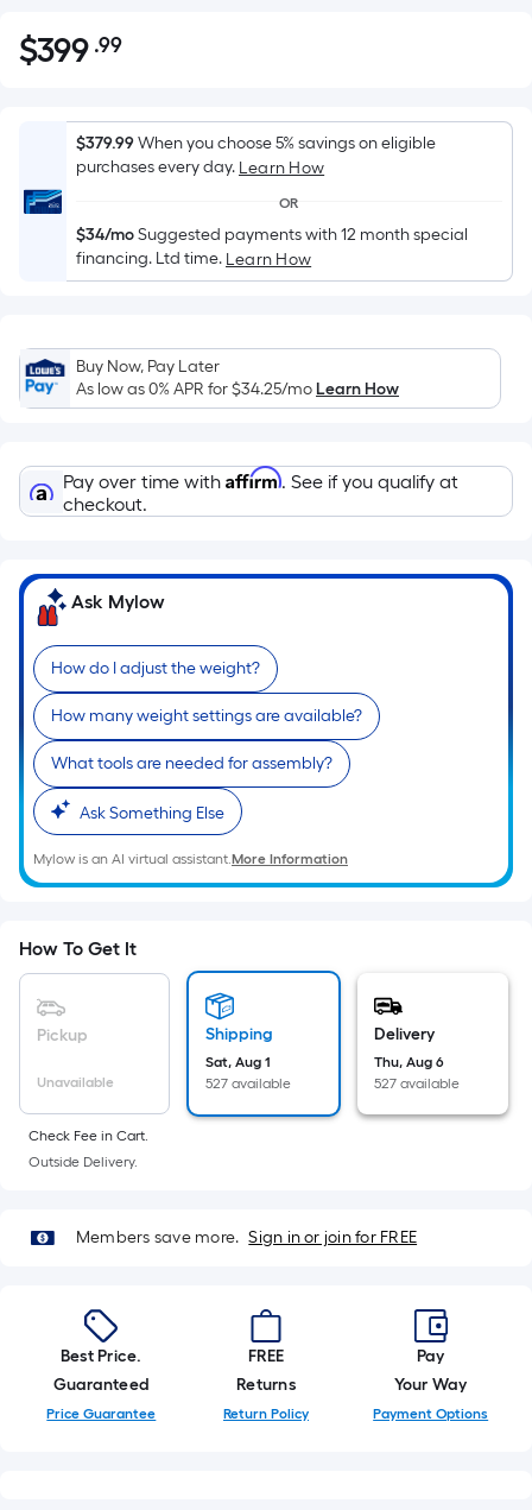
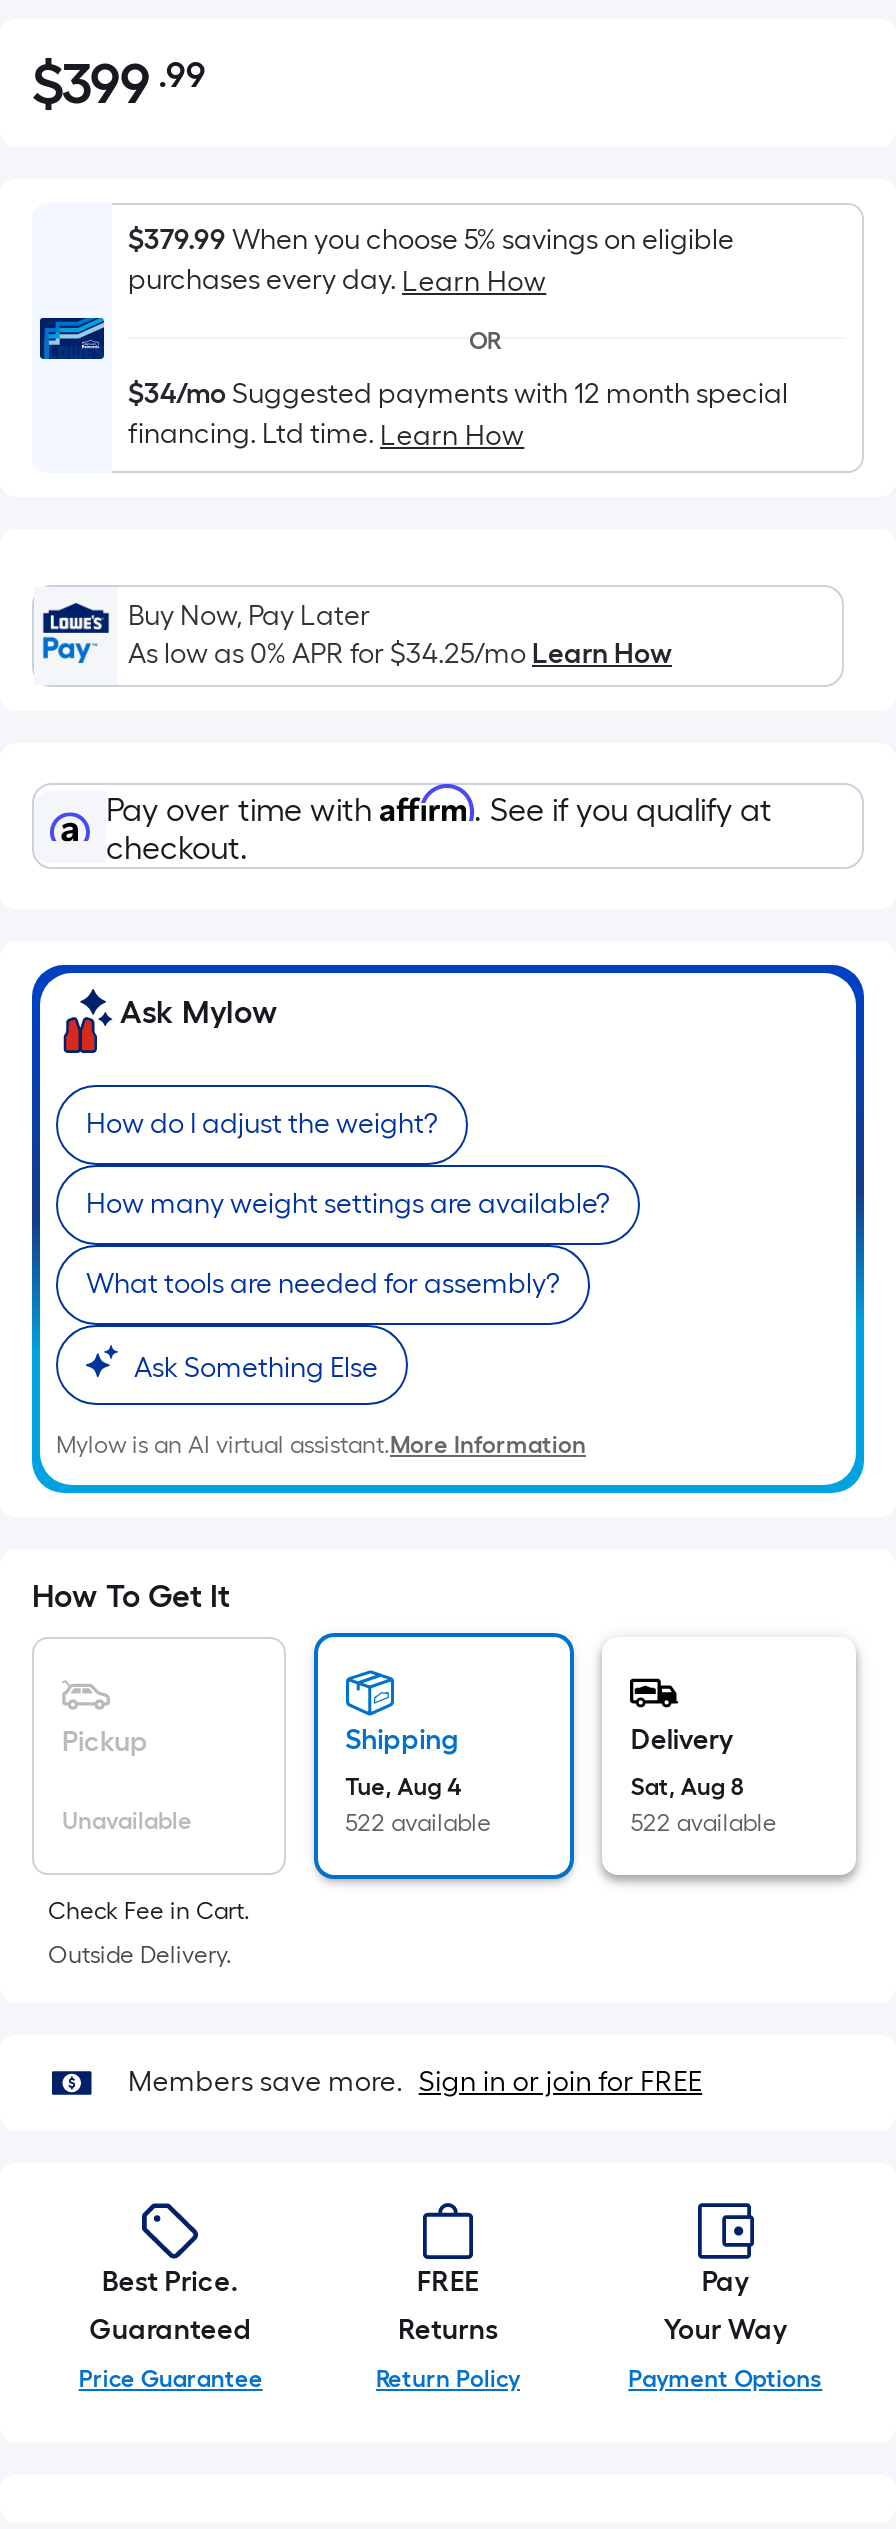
- Sat, Aug 1
+ Tue, Aug 4

- Thu, Aug 6
+ Sat, Aug 8

- 527 available
+ 522 available

- 527 available
+ 522 available
